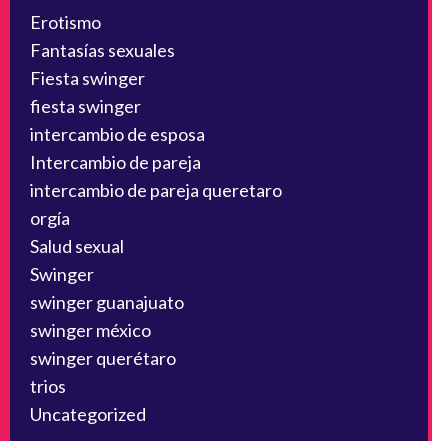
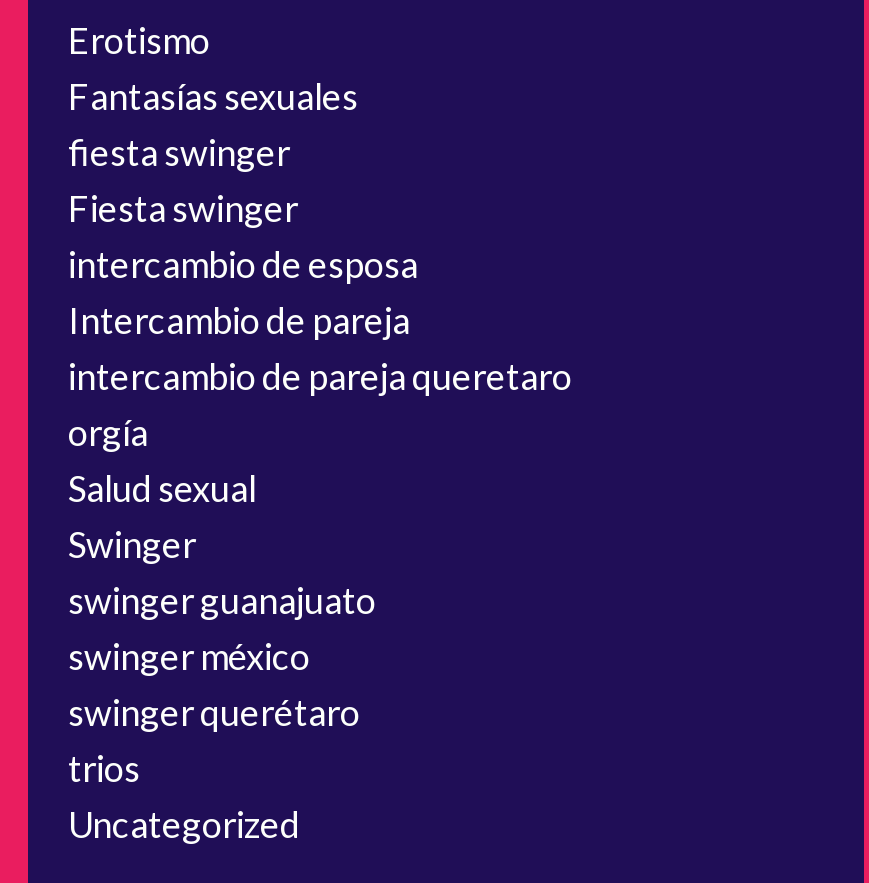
moved down: Fiesta swinger

moved up: fiesta swinger
